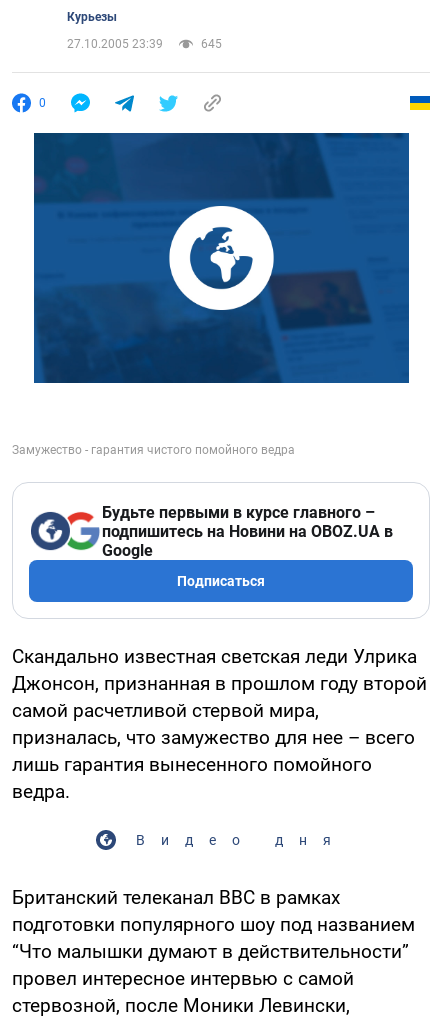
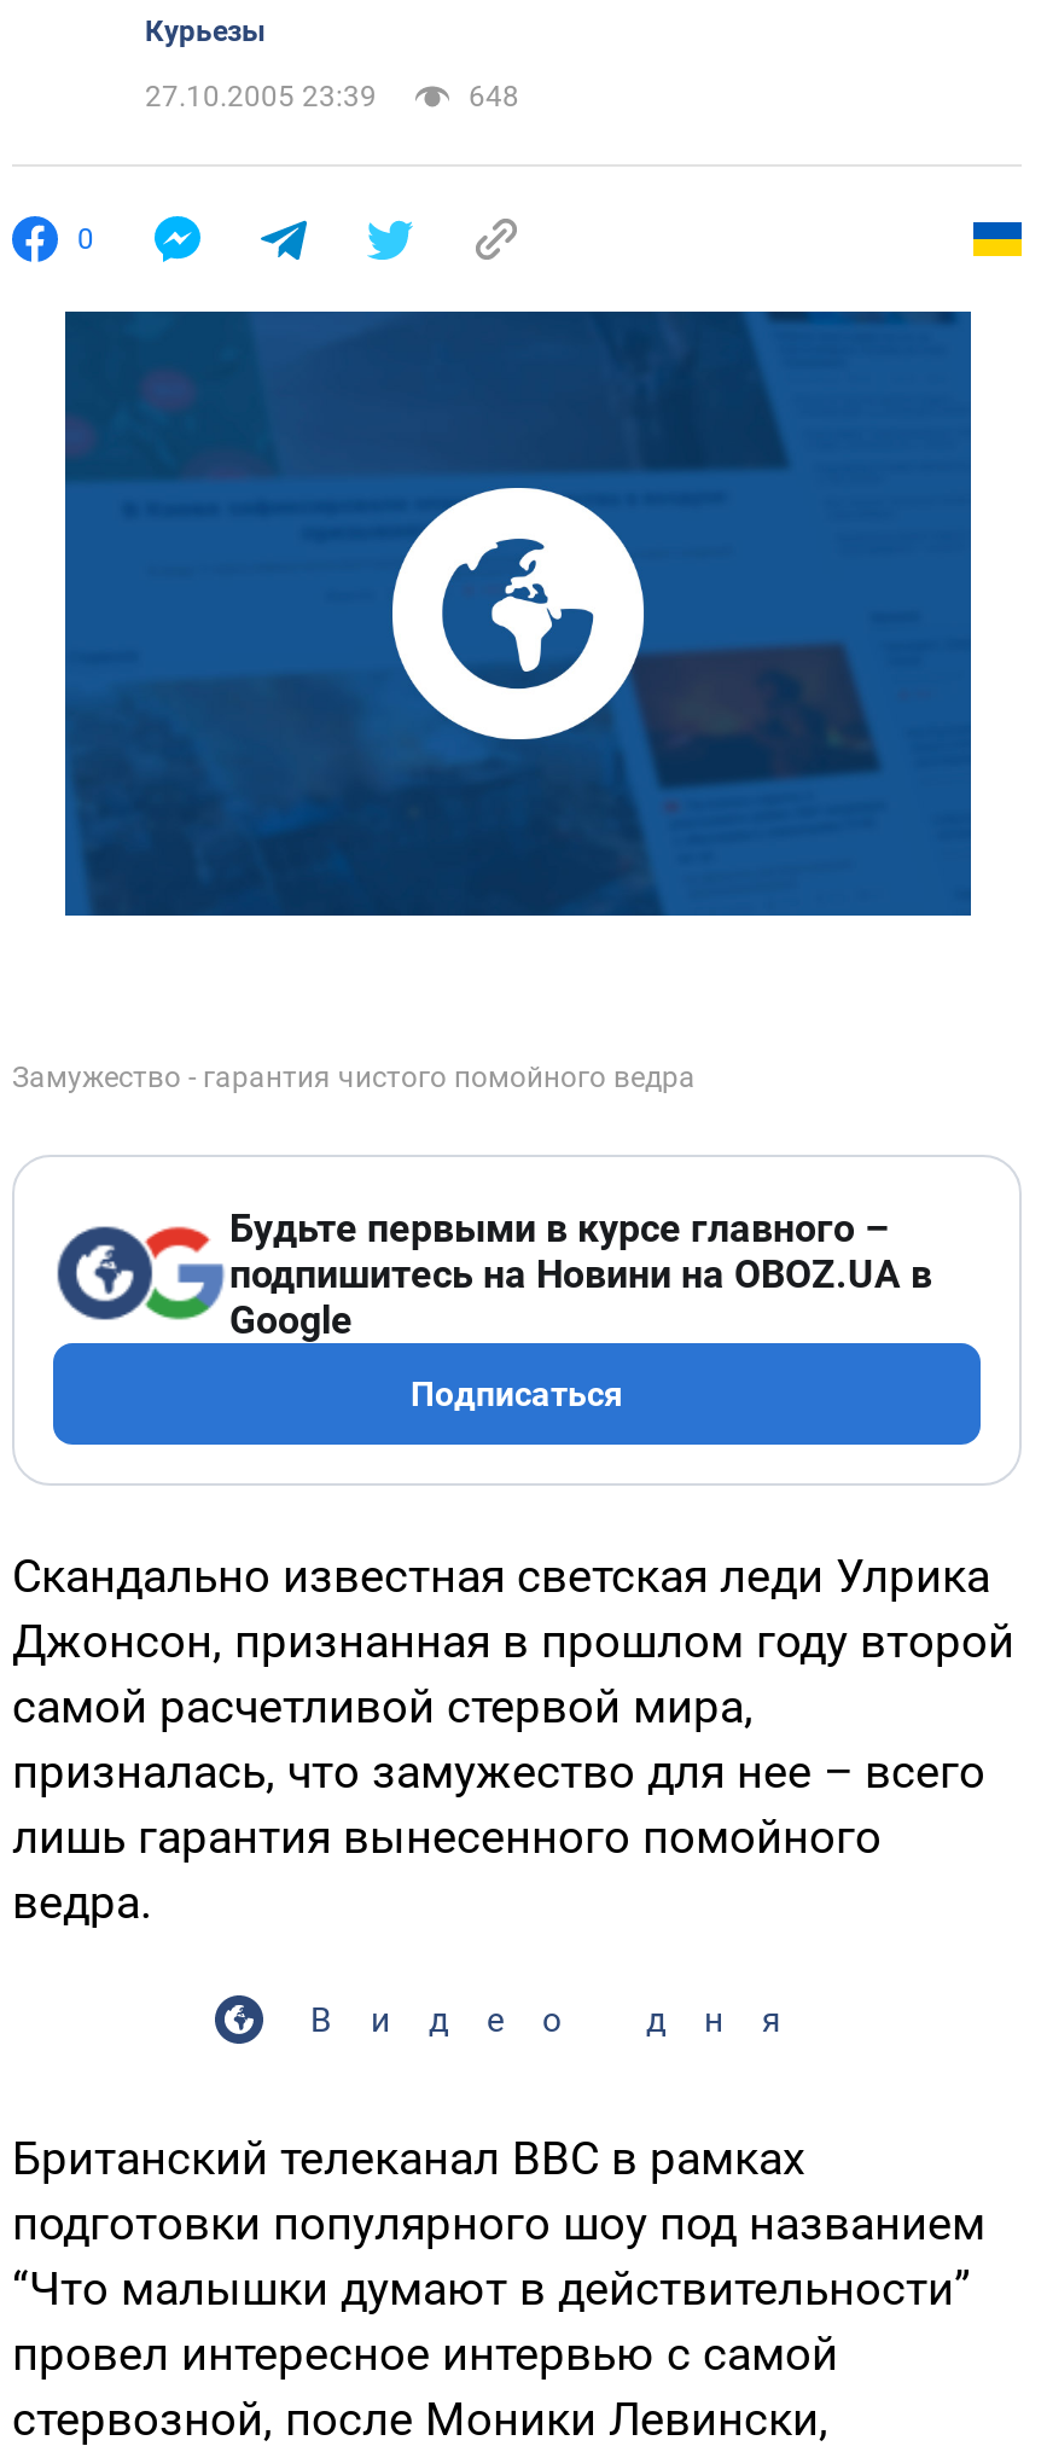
- 645
+ 648
